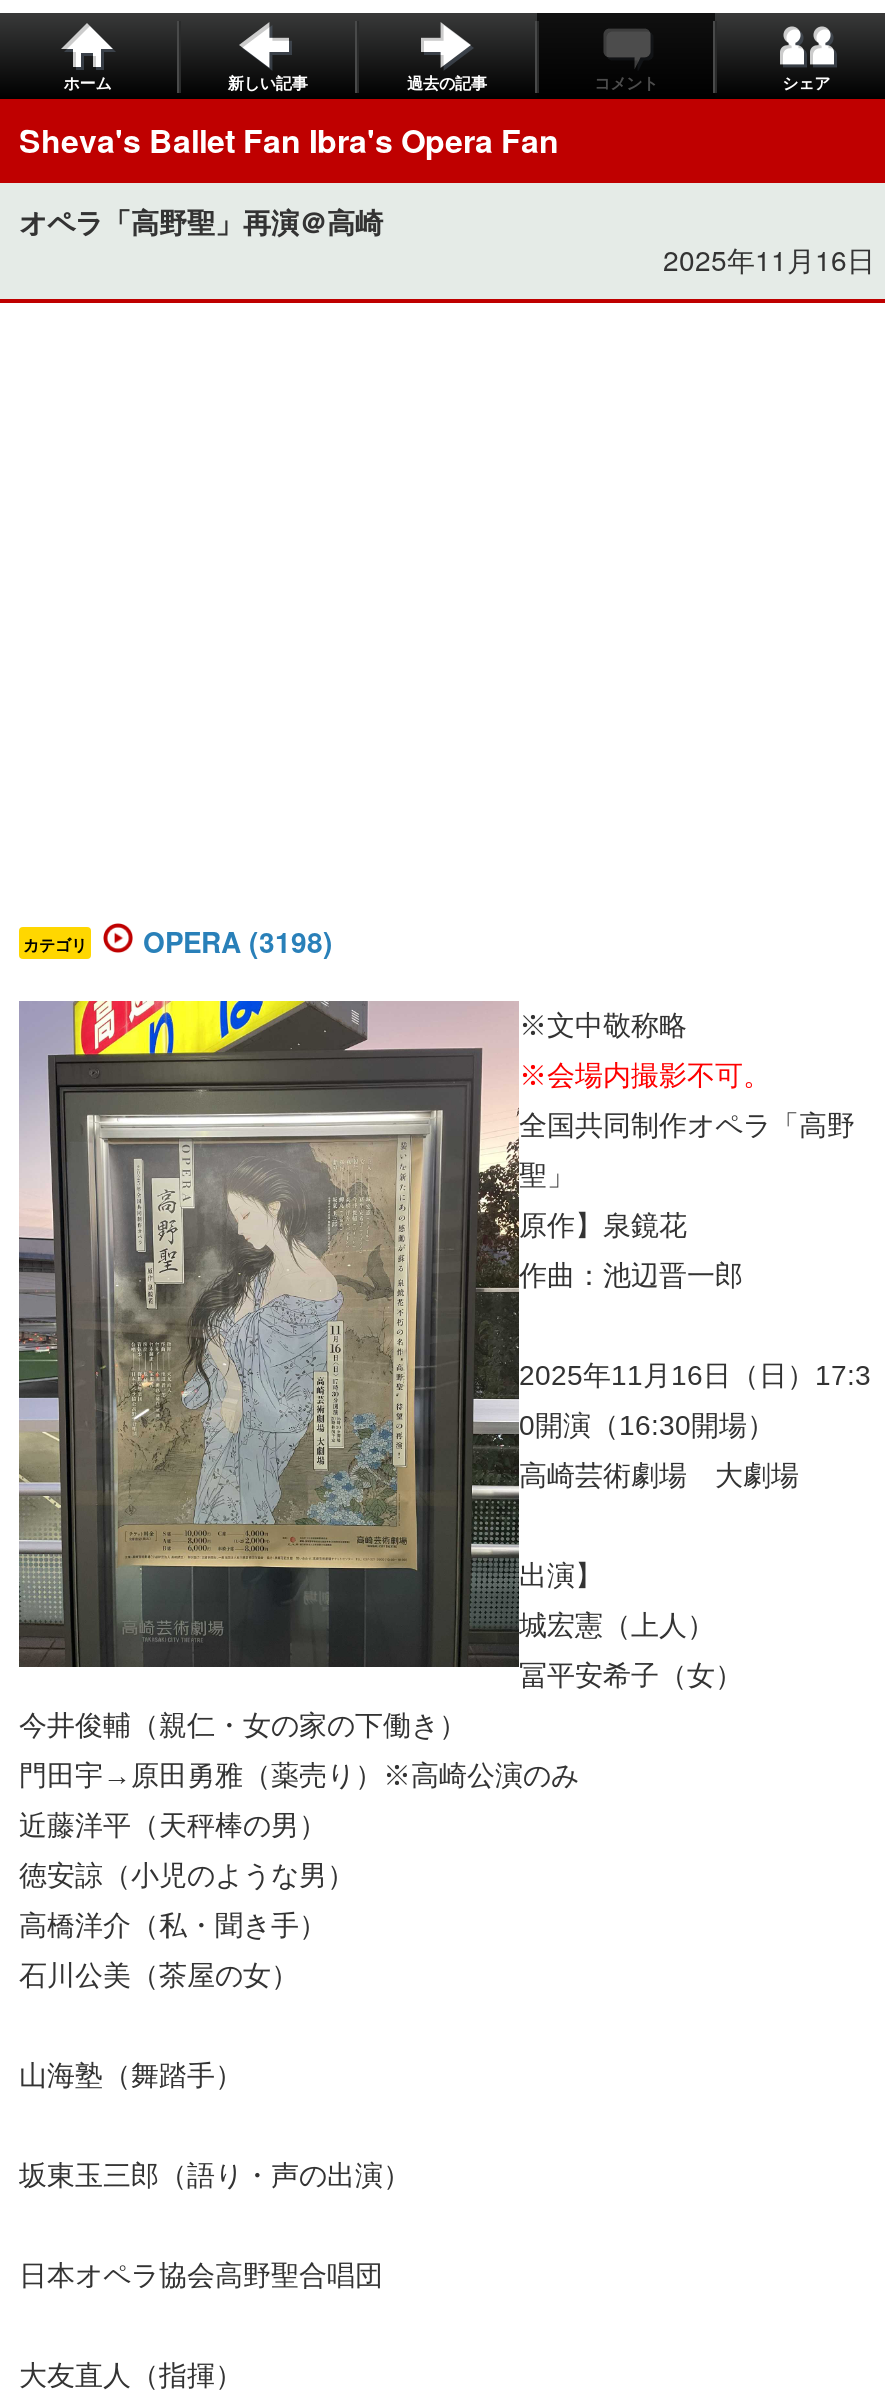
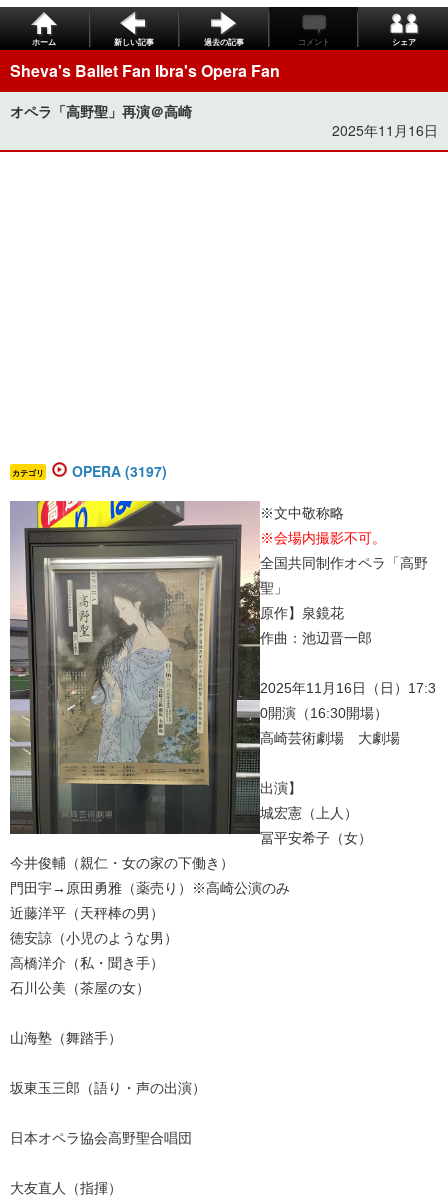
- OPERA (3198)
+ OPERA (3197)
